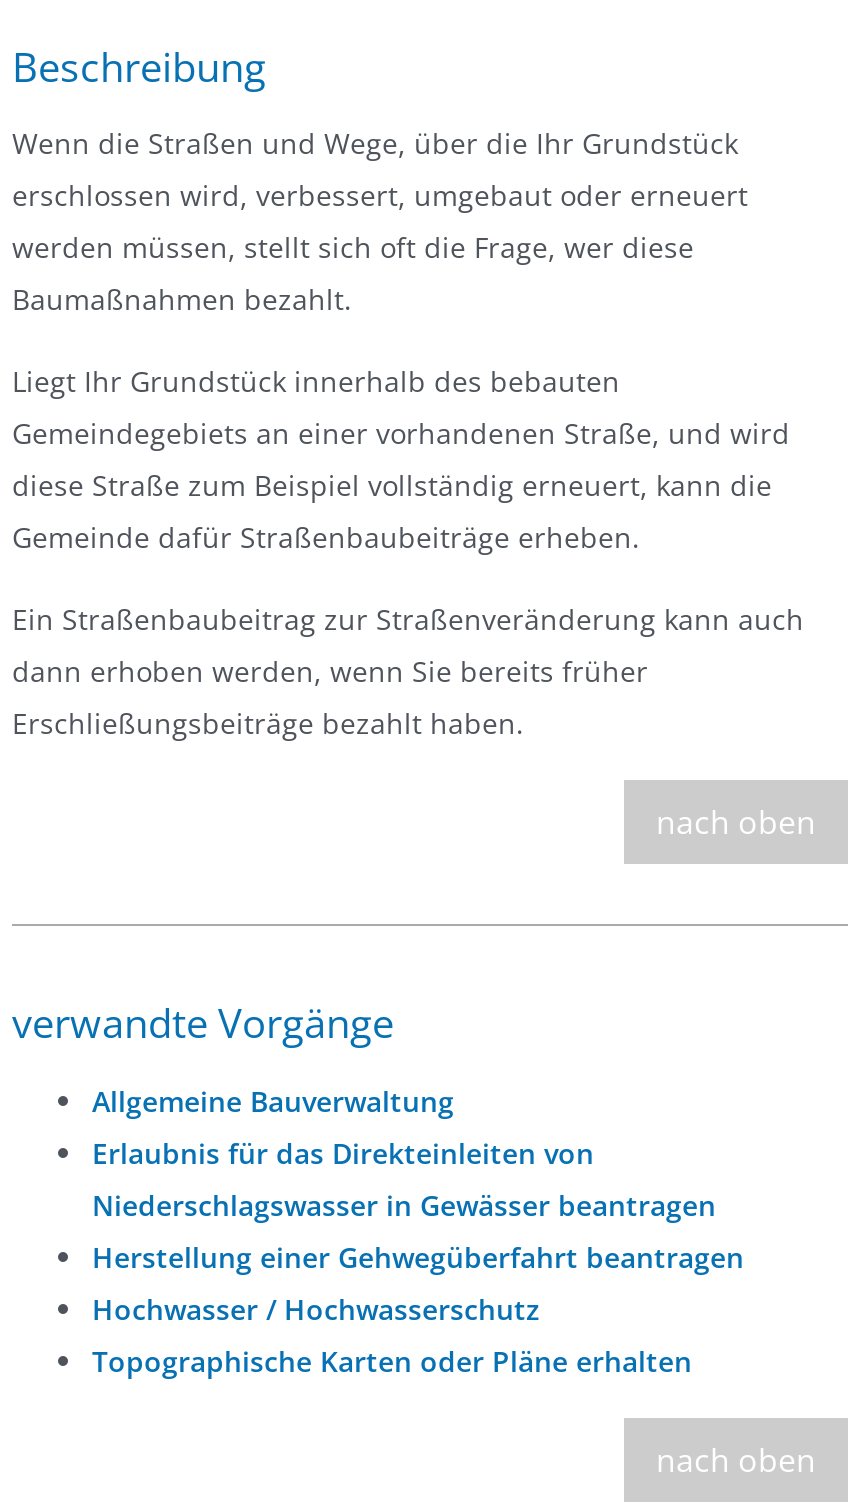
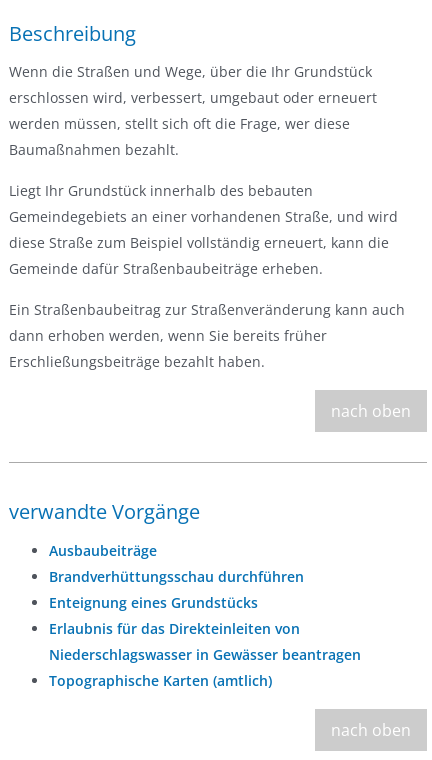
- Allgemeine Bauverwaltung
+ Ausbaubeiträge
+ Brandverhüttungsschau durchführen
+ Enteignung eines Grundstücks

moved down: Erlaubnis für das Direkteinleiten von | Niederschlagswasser in Gewässer beantragen

- Herstellung einer Gehwegüberfahrt beantragen
- Hochwasser / Hochwasserschutz
- Topographische Karten oder Pläne erhalten
+ Topographische Karten (amtlich)
